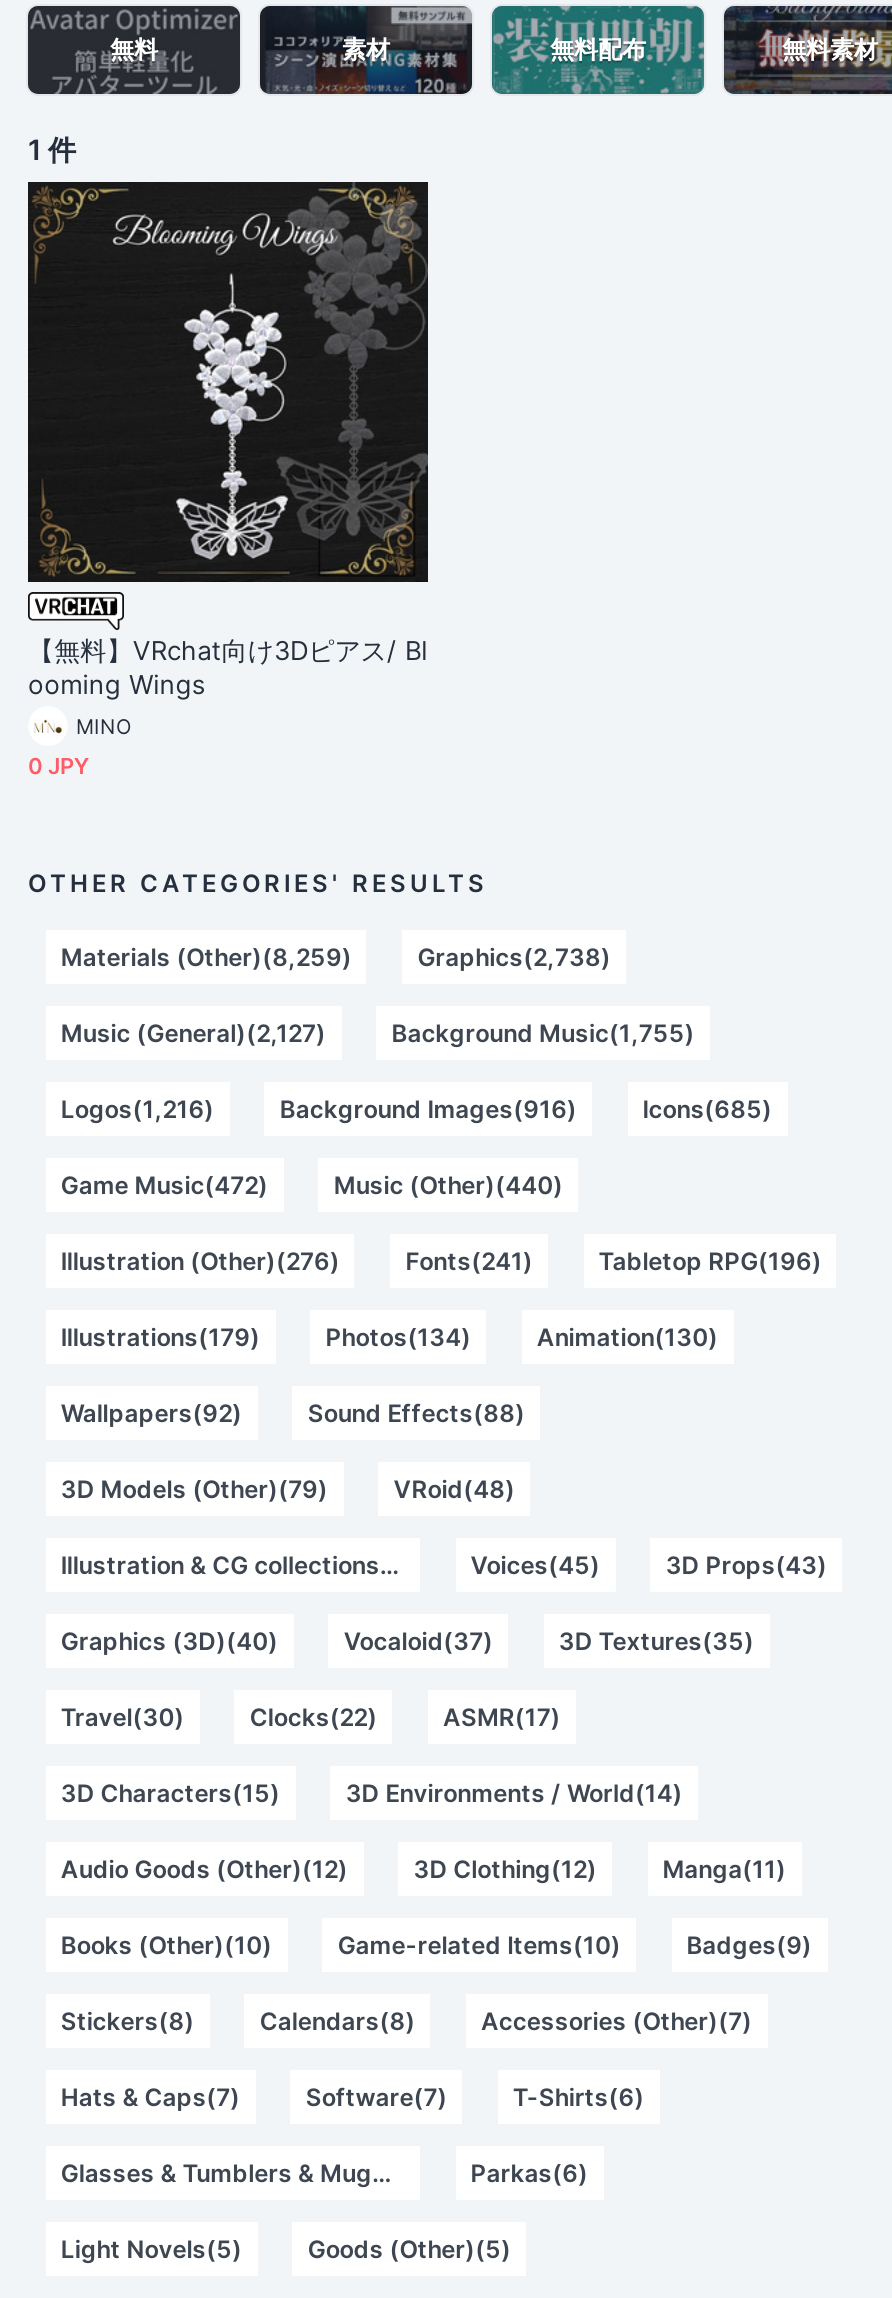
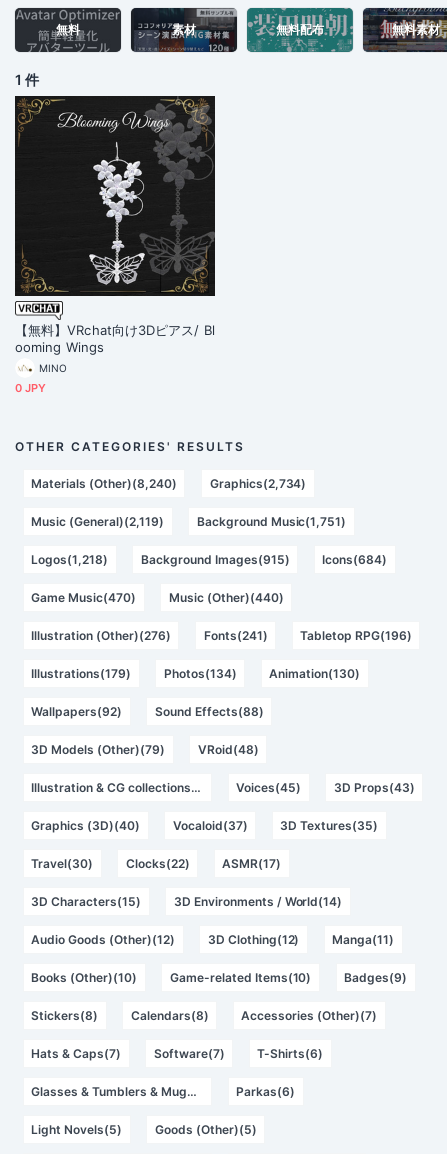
- Materials (Other)(8,259)
- Graphics(2,738)
+ Materials (Other)(8,240)
+ Graphics(2,734)

- Music (General)(2,127)
- Background Music(1,755)
+ Music (General)(2,119)
+ Background Music(1,751)

- Logos(1,216)
- Background Images(916)
- Icons(685)
+ Logos(1,218)
+ Background Images(915)
+ Icons(684)

- Game Music(472)
+ Game Music(470)
